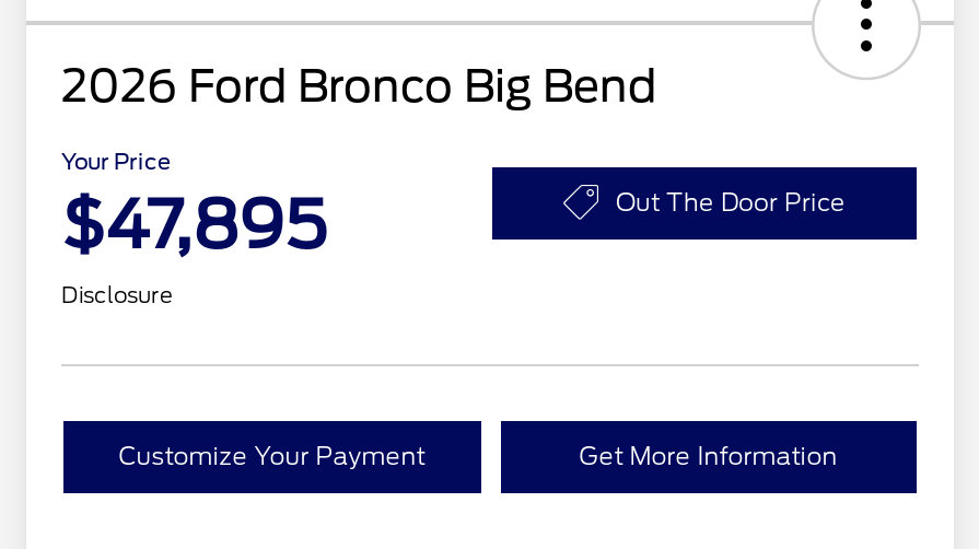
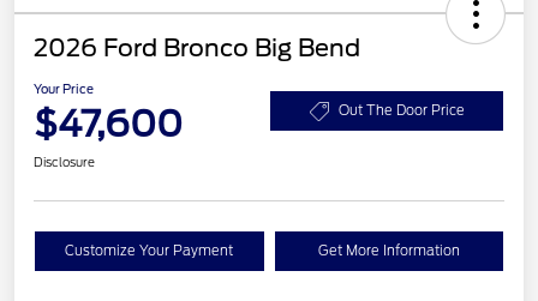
- $47,895
+ $47,600
